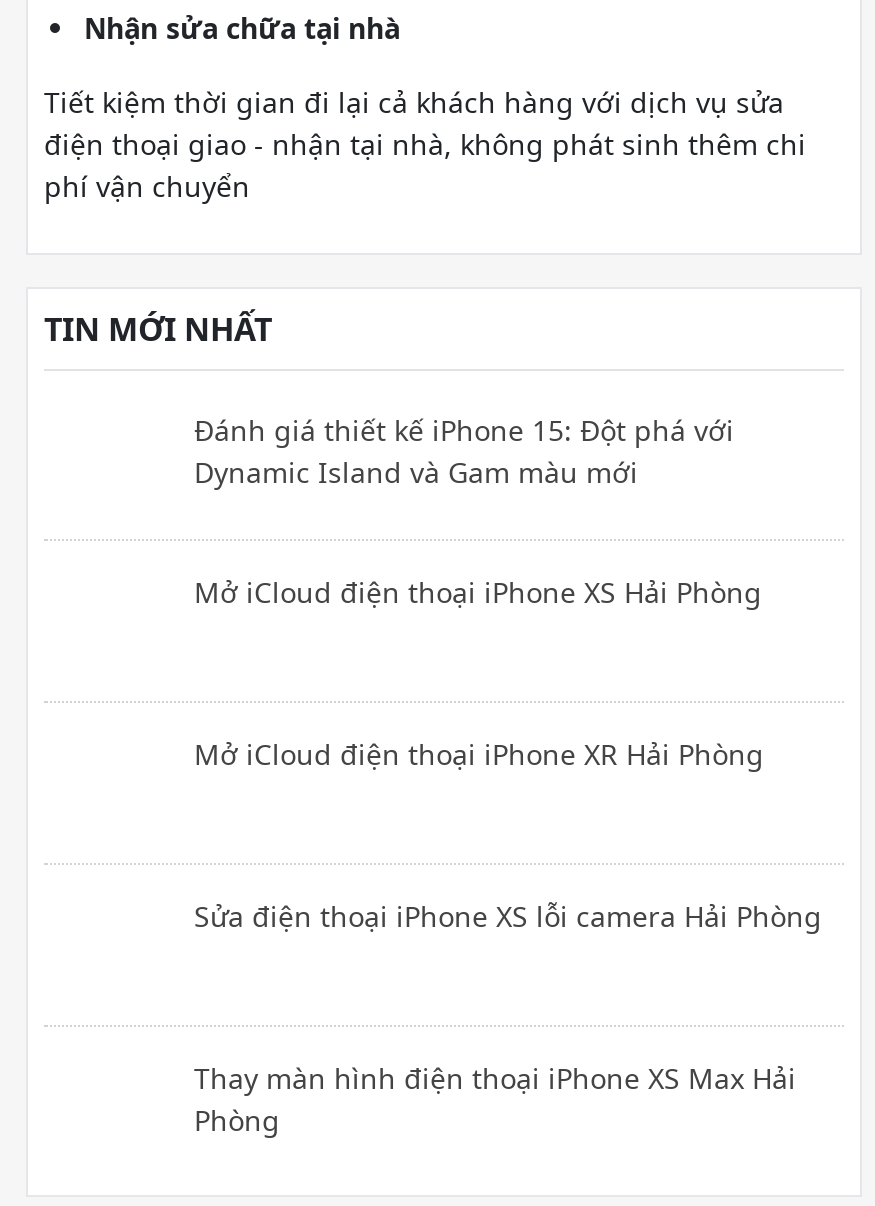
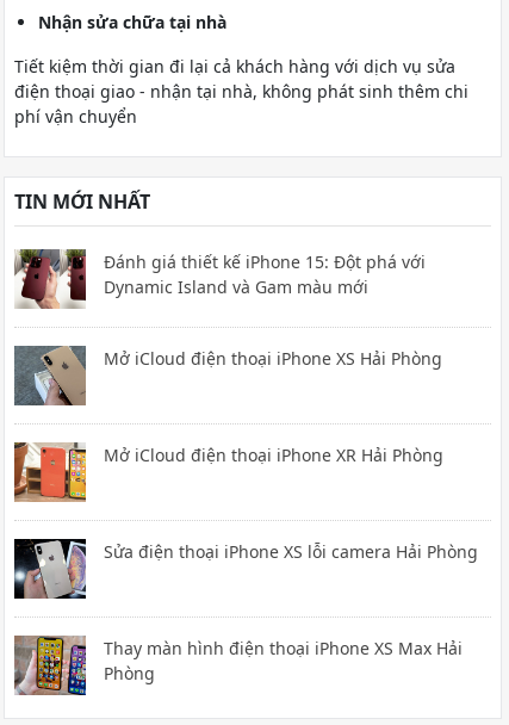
+ [image]

+ [image]

+ [image]

+ [image]

+ [image]
